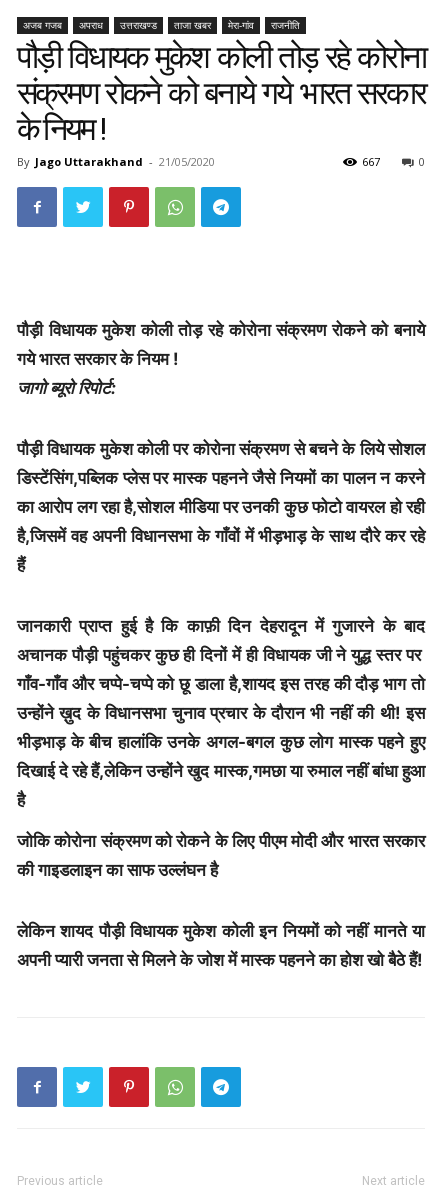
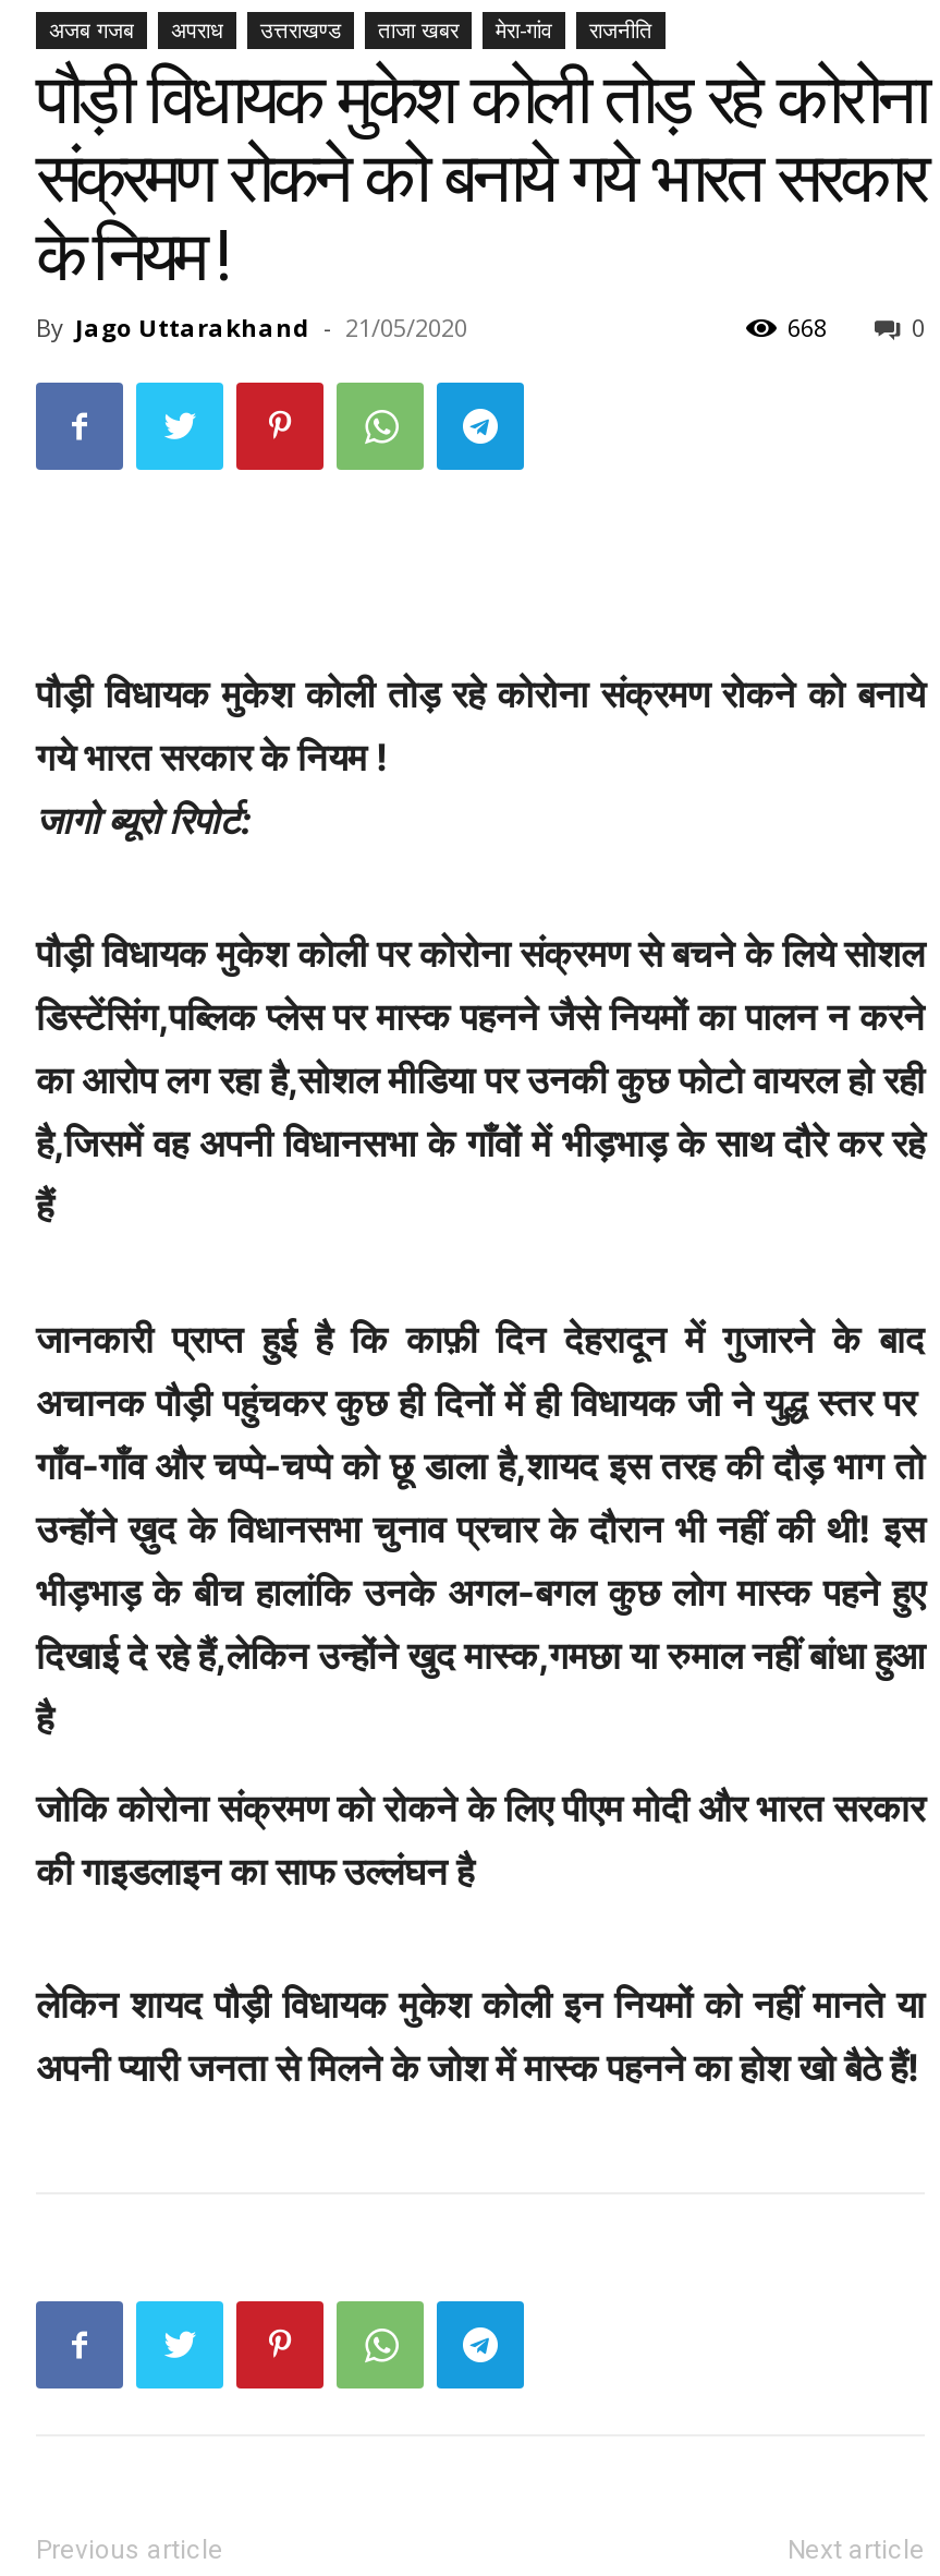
- 667
+ 668
